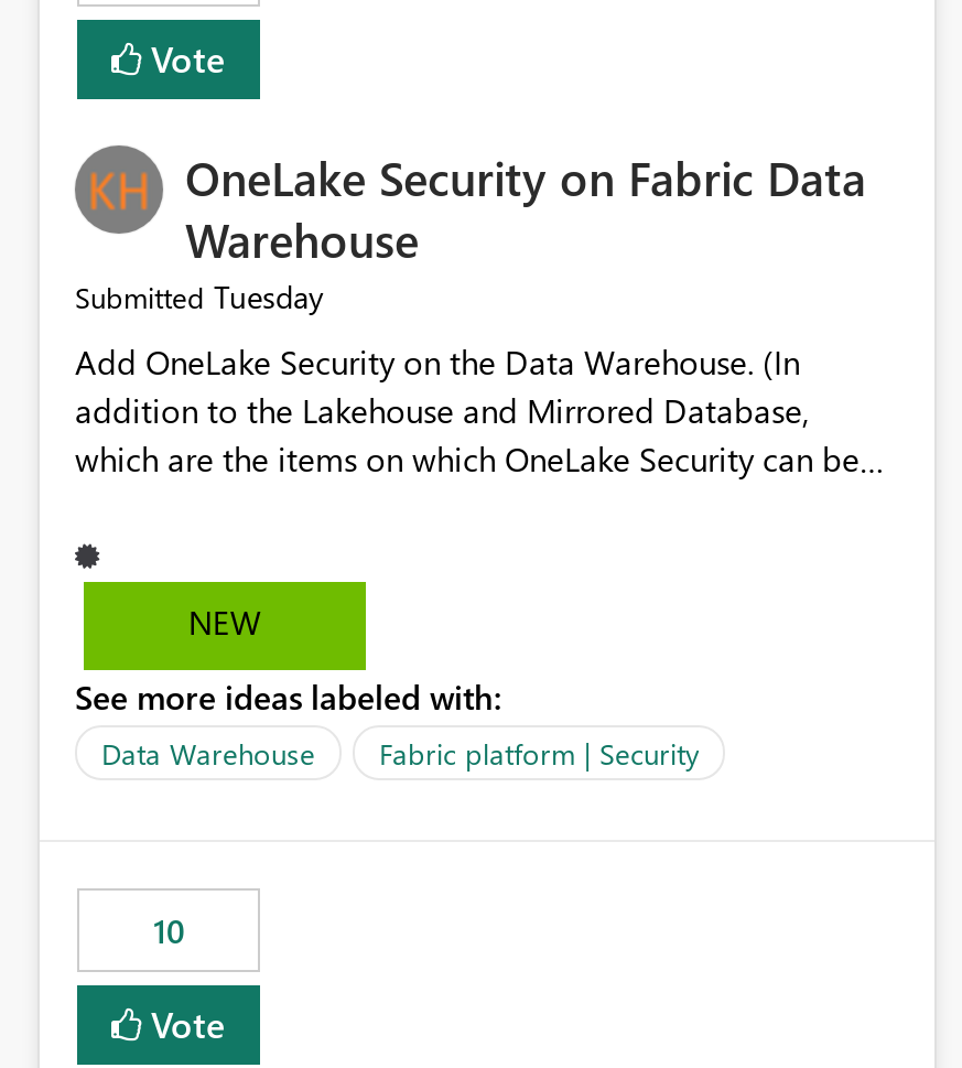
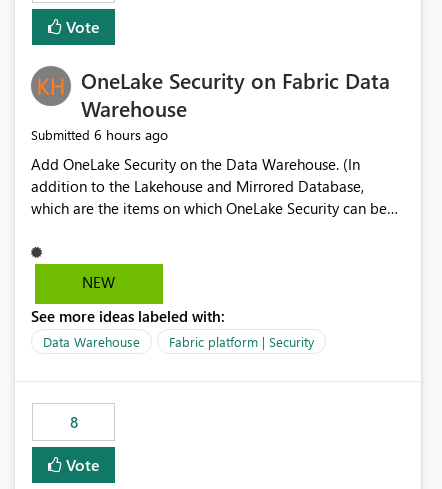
- Submitted Tuesday
+ Submitted 6 hours ago

- 10
+ 8
